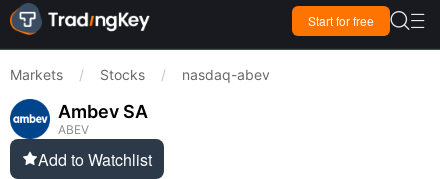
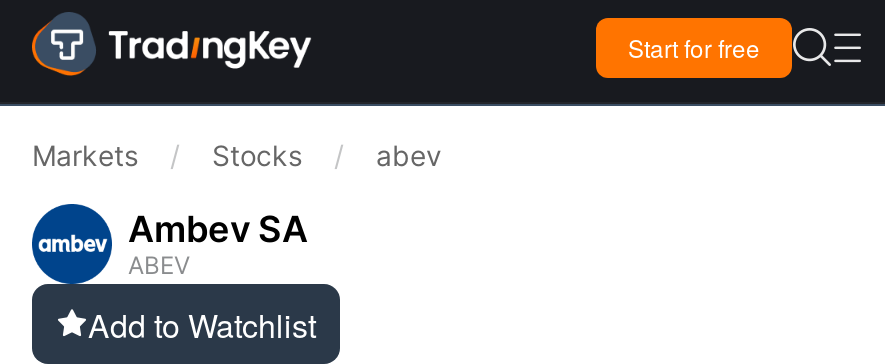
- nasdaq-abev
+ abev
